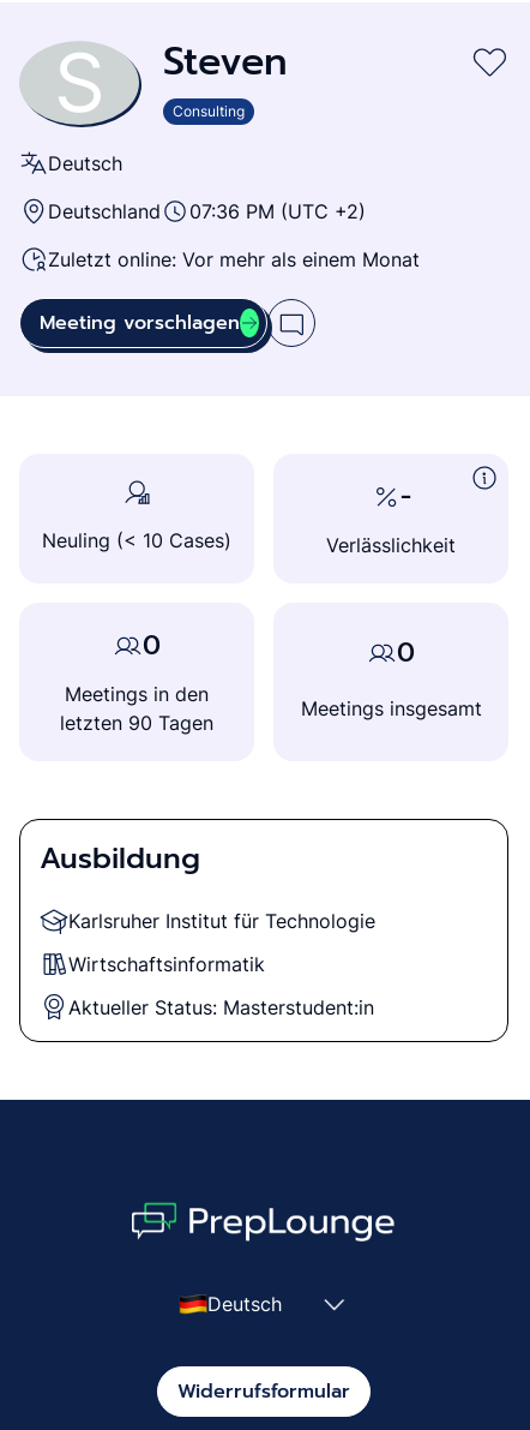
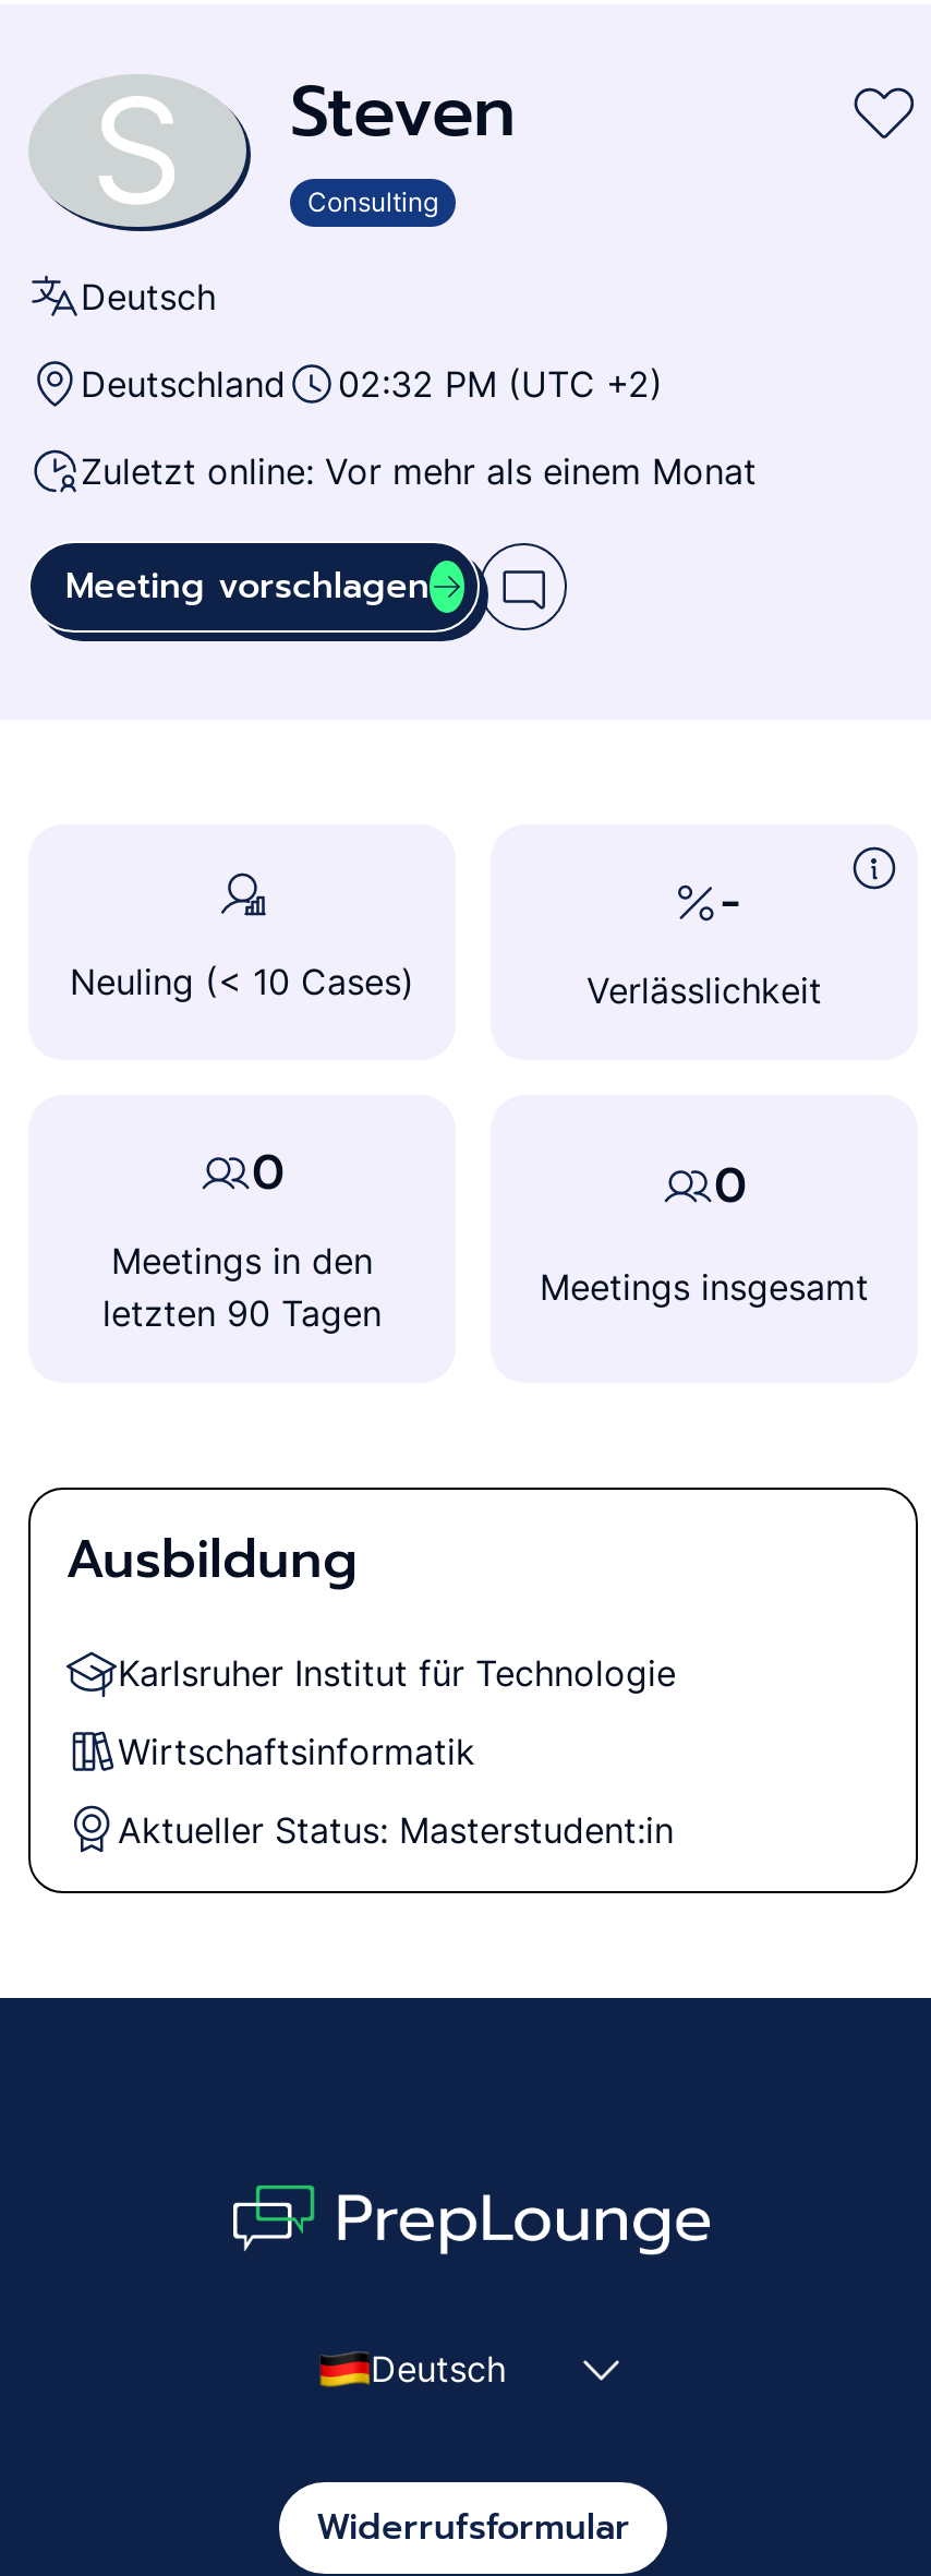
- Deutschland 07:36 PM (UTC +2)
+ Deutschland 02:32 PM (UTC +2)
